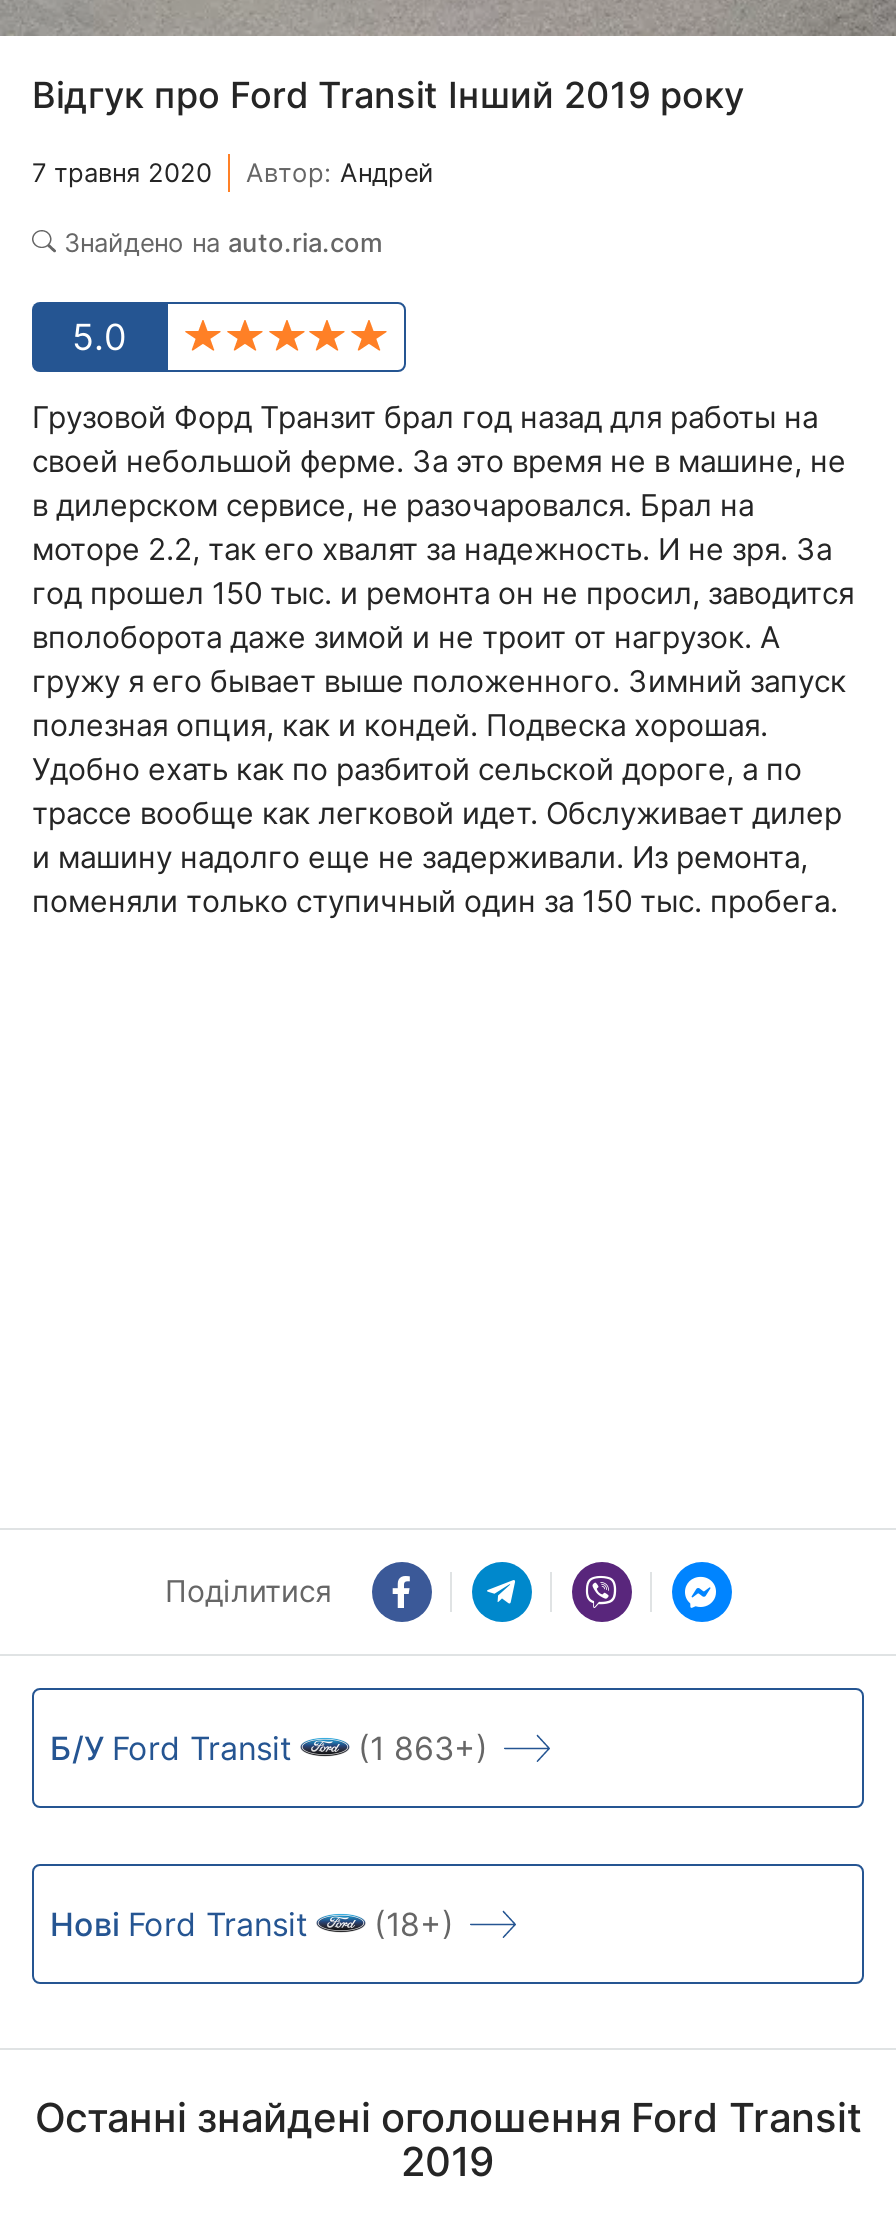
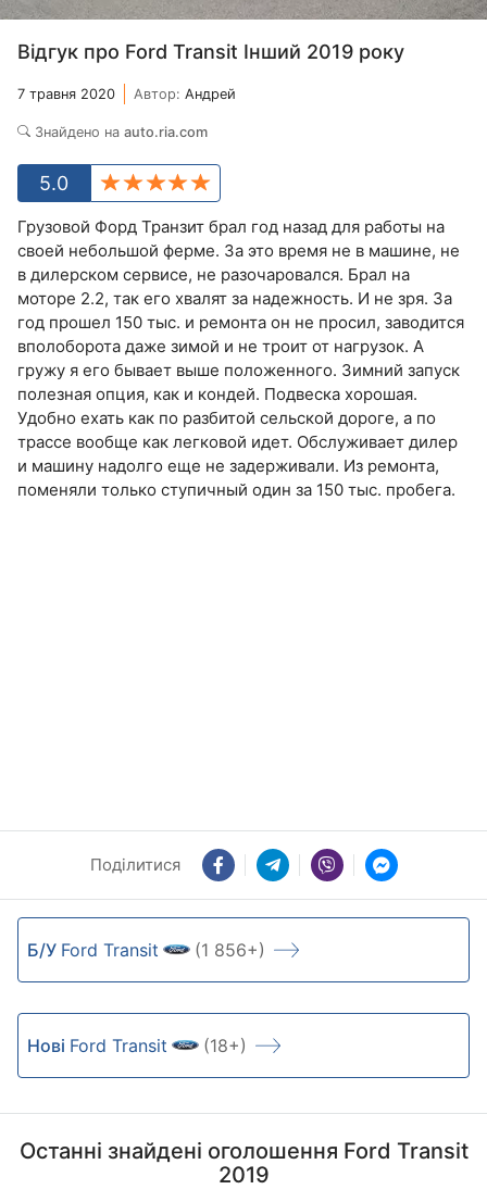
- Б/У Ford Transit (1 863+)
+ Б/У Ford Transit (1 856+)
